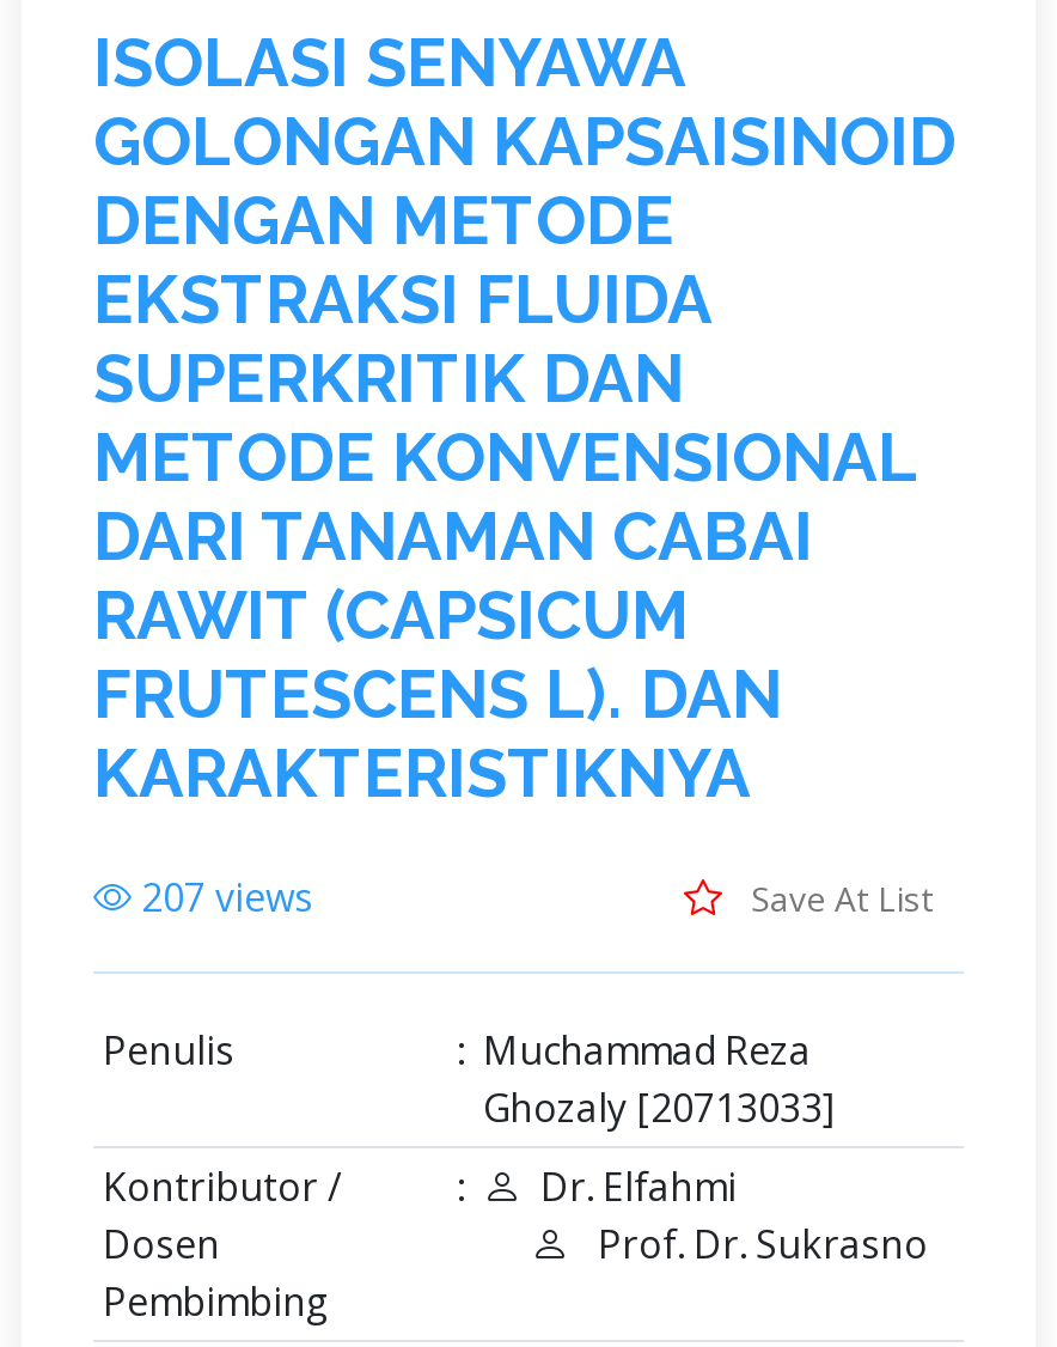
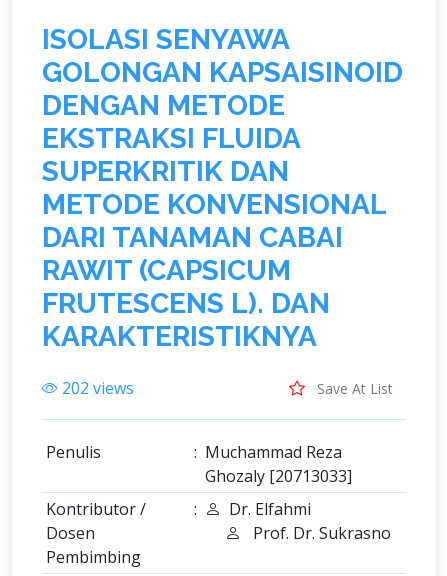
- 207 views
+ 202 views
